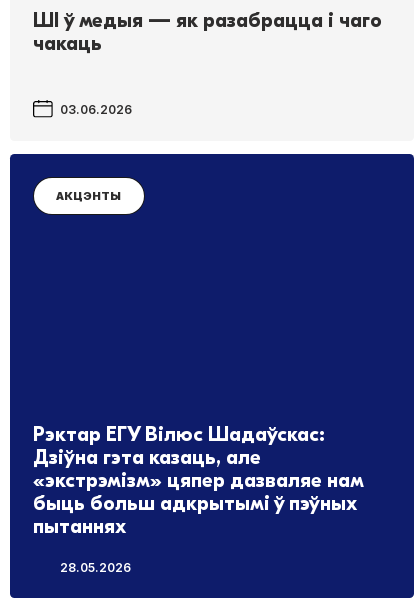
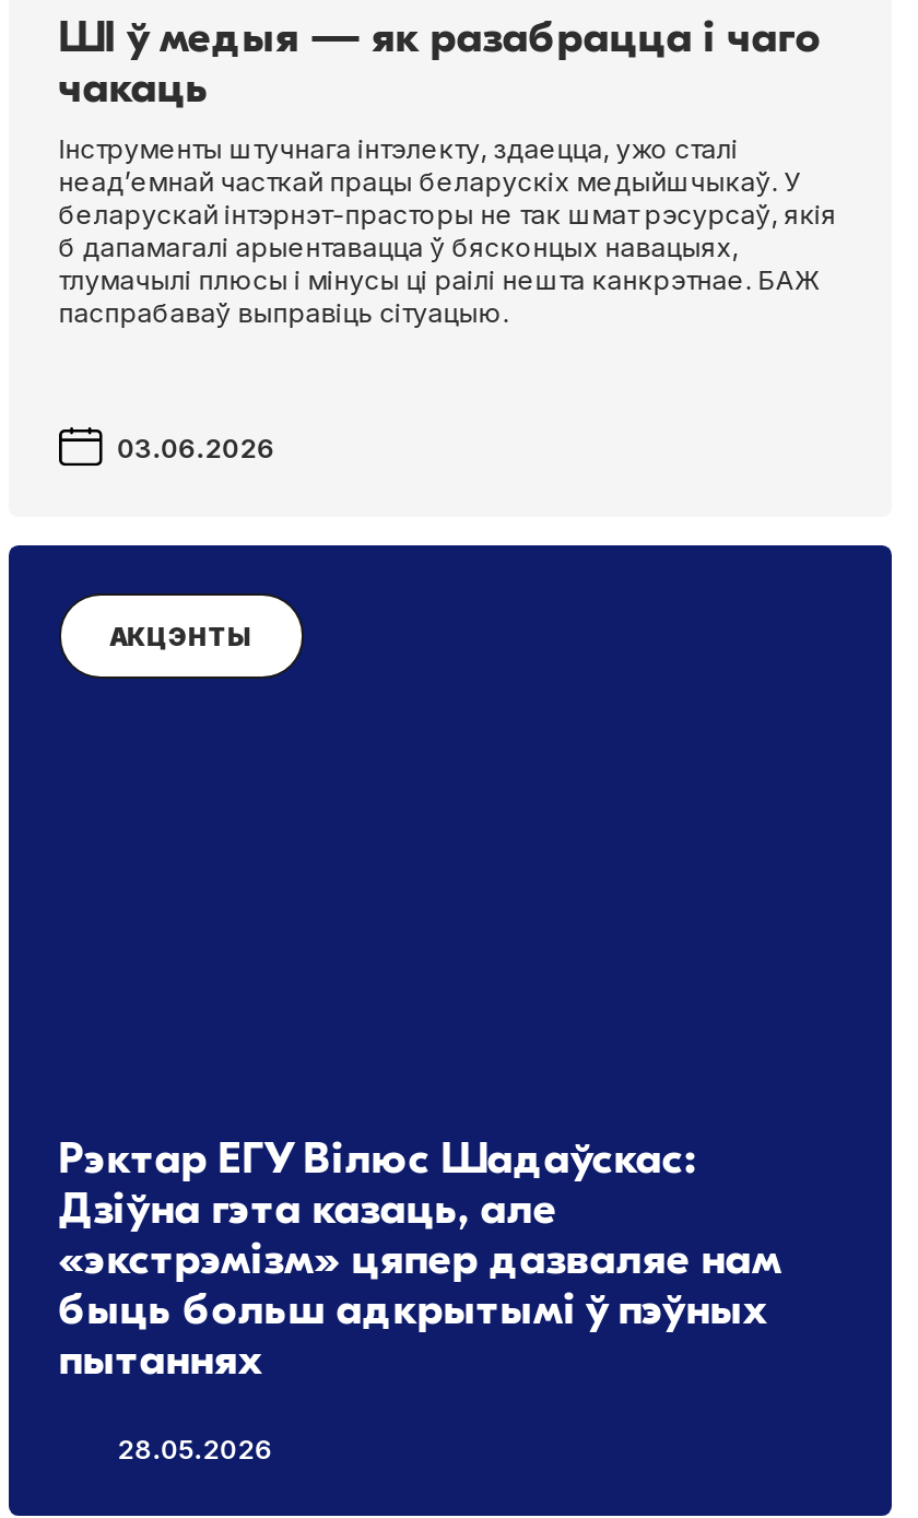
+ Інструменты штучнага інтэлекту, здаецца, ужо сталі
+ неад’емнай часткай працы беларускіх медыйшчыкаў. У
+ беларускай інтэрнэт-прасторы не так шмат рэсурсаў, якія
+ б дапамагалі арыентавацца ў бясконцых навацыях,
+ тлумачылі плюсы і мінусы ці раілі нешта канкрэтнае. БАЖ
+ паспрабаваў выправіць сітуацыю.
